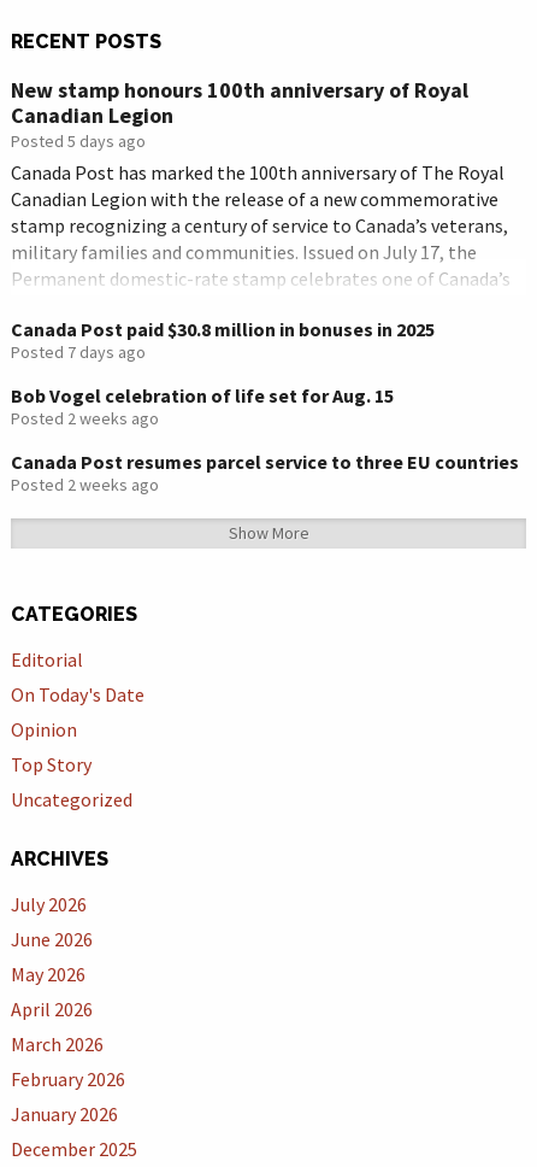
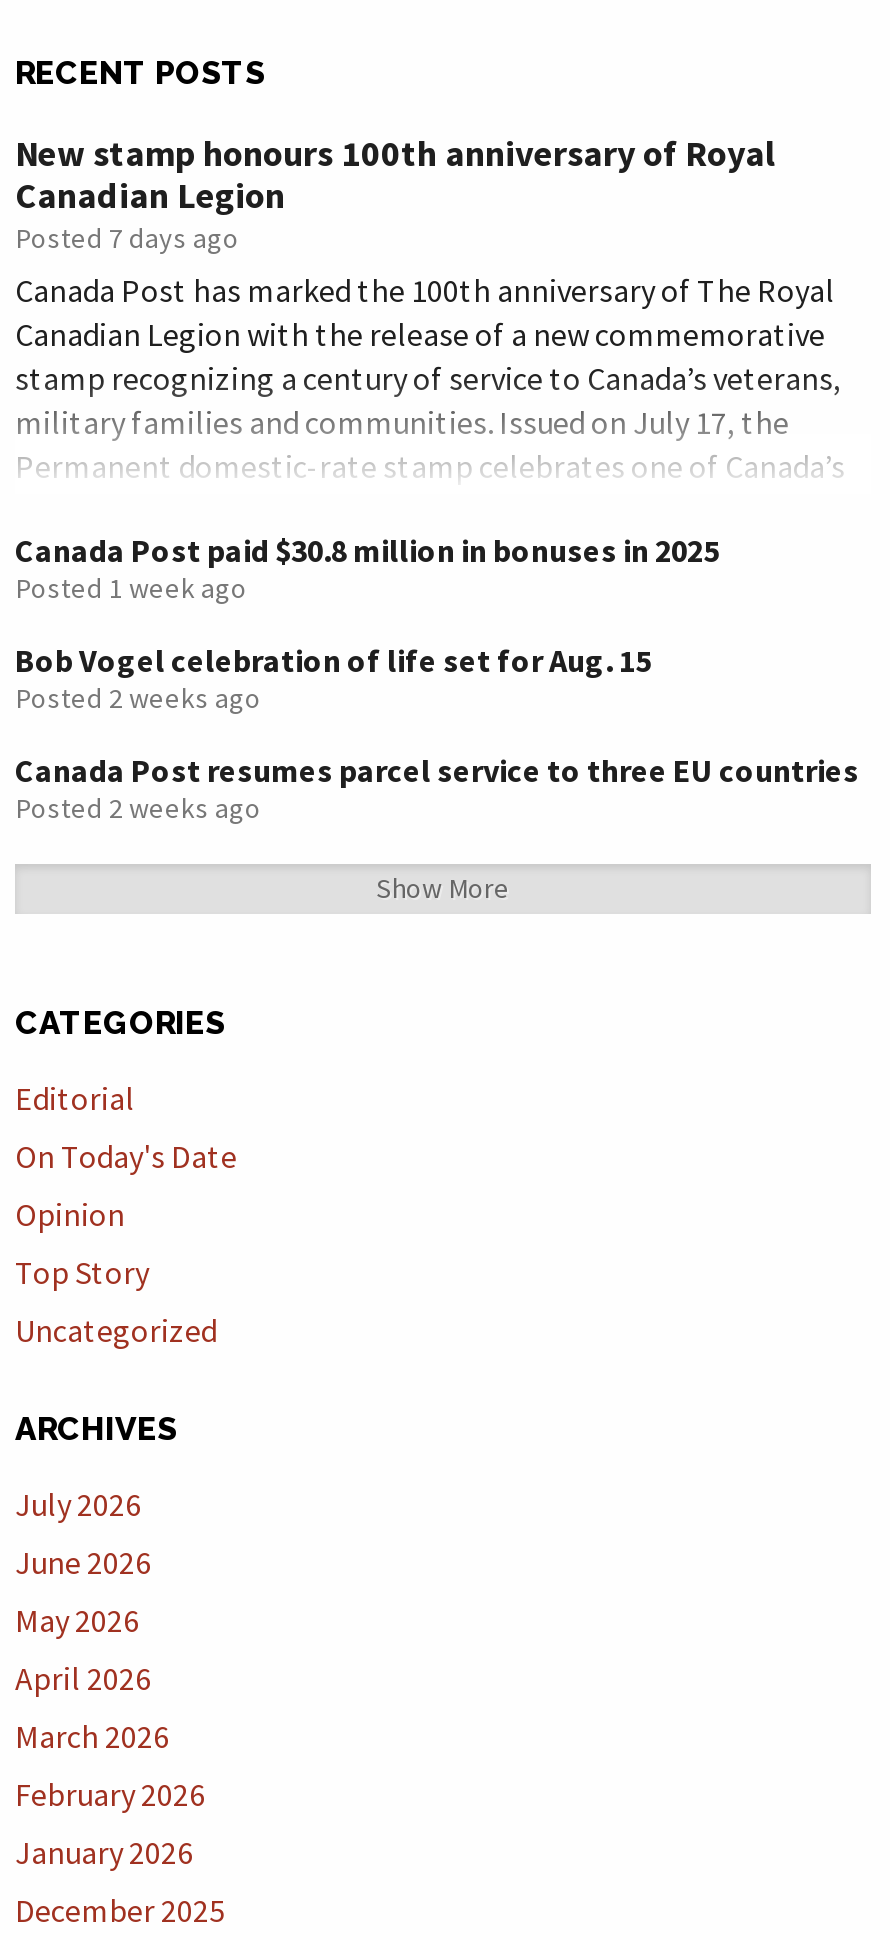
- Posted 5 days ago

moved up: Posted 7 days ago

+ Posted 1 week ago
